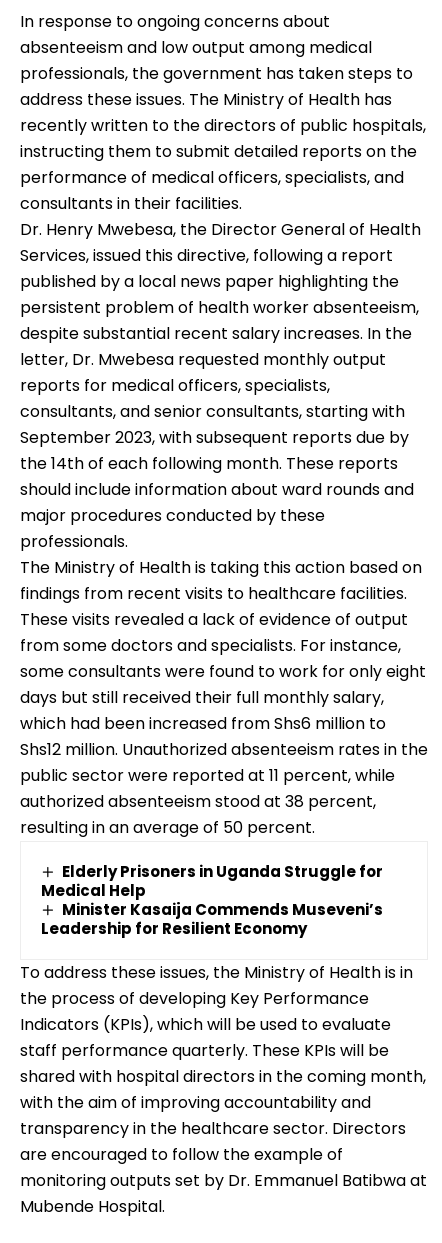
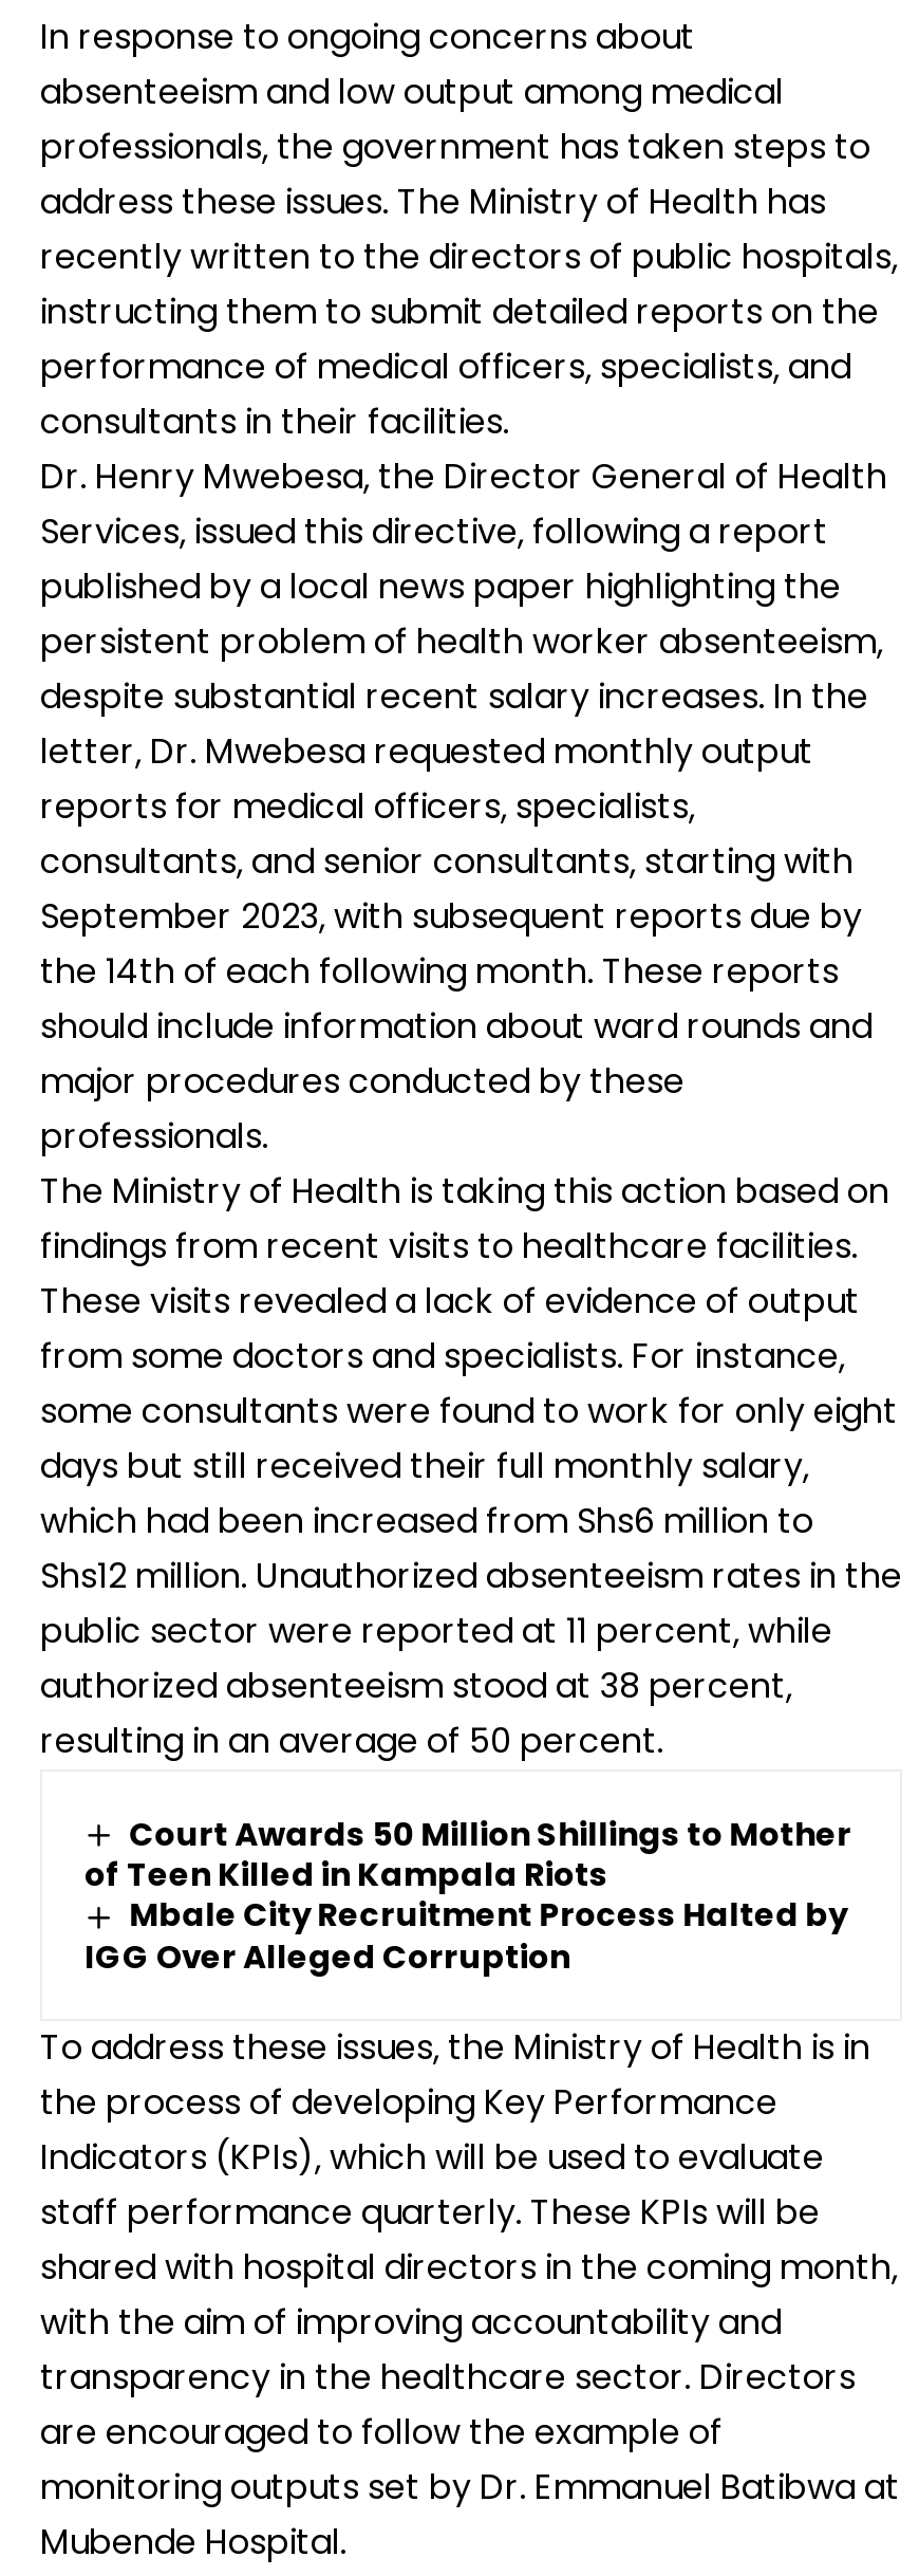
- Elderly Prisoners in Uganda Struggle for
- Medical Help
- Minister Kasaija Commends Museveni’s
- Leadership for Resilient Economy
+ Court Awards 50 Million Shillings to Mother
+ of Teen Killed in Kampala Riots
+ Mbale City Recruitment Process Halted by
+ IGG Over Alleged Corruption
